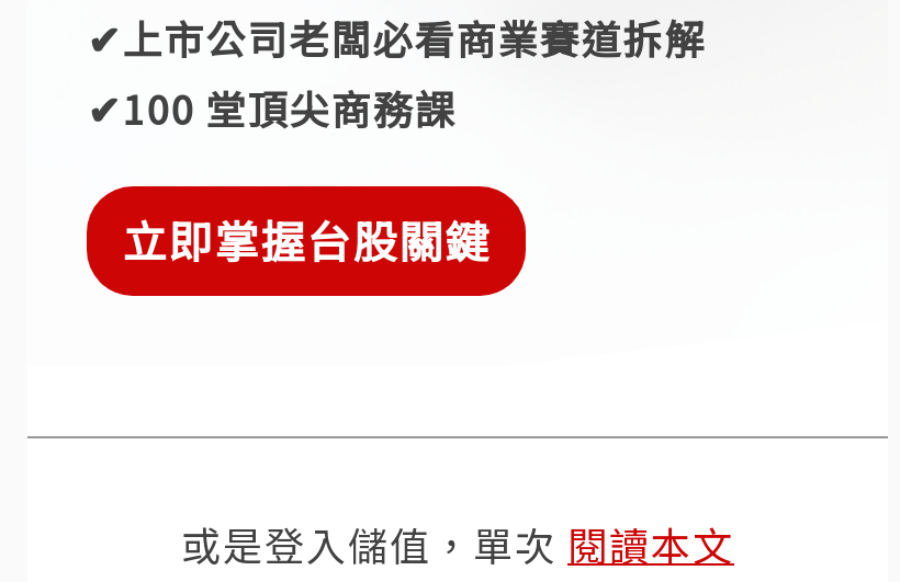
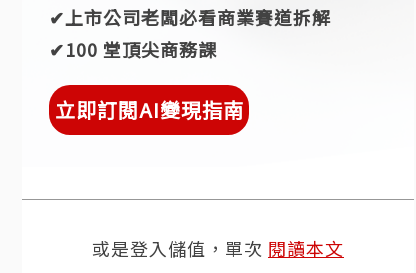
- 立即掌握台股關鍵
+ 立即訂閱AI變現指南
